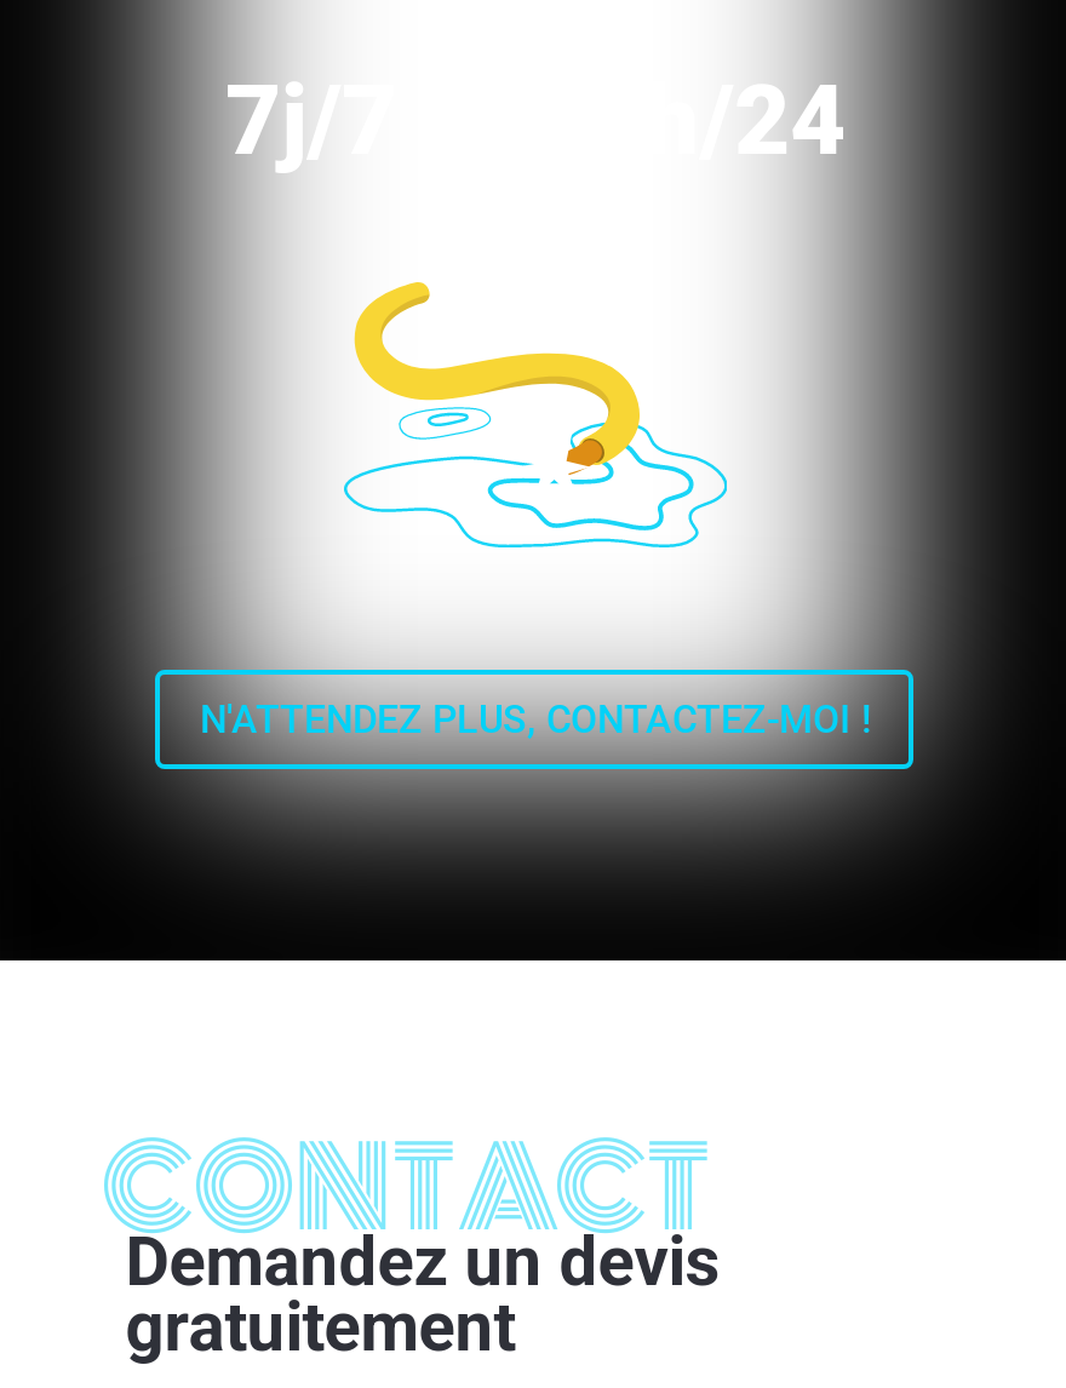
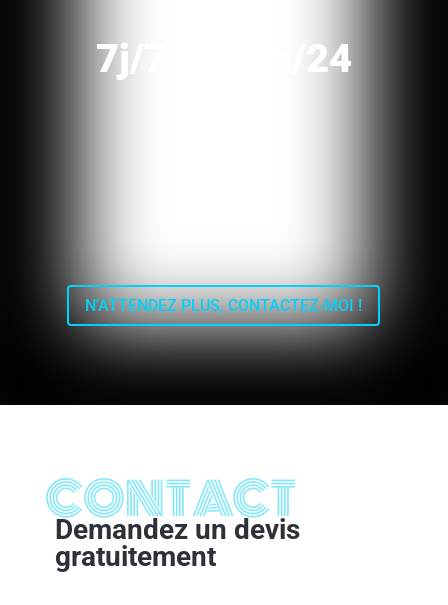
- [image]
